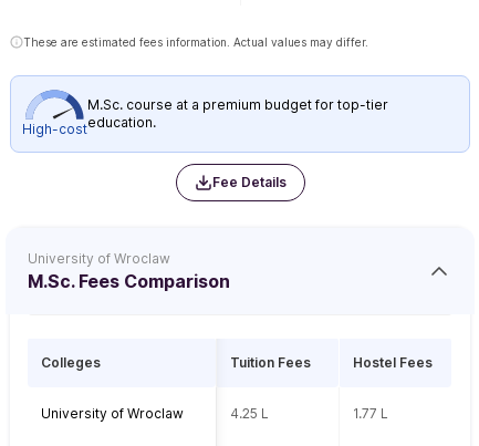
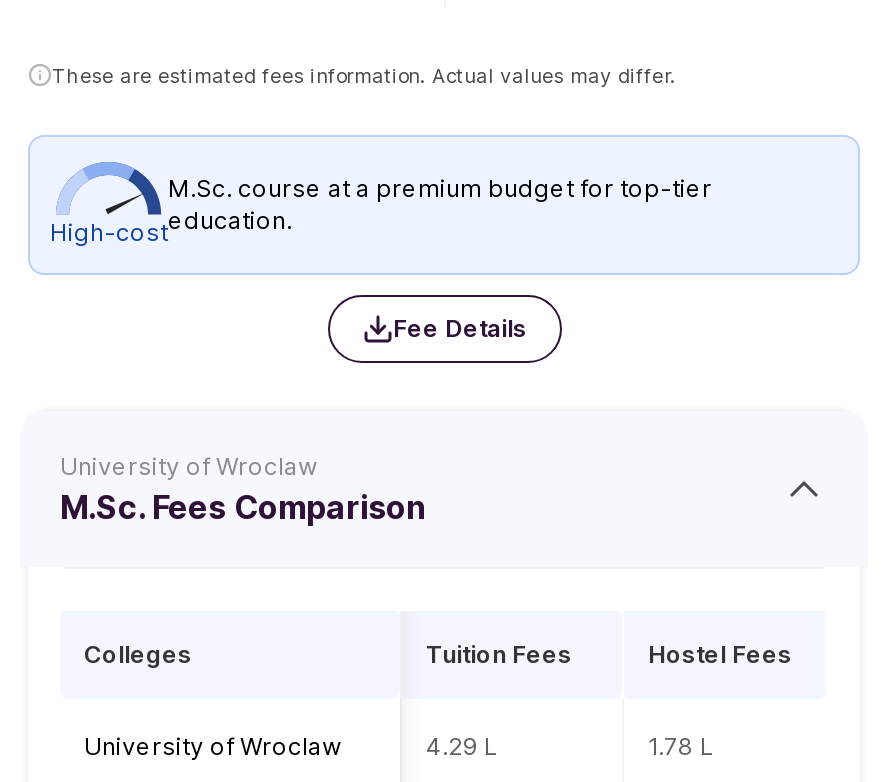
- 4.25 L
+ 4.29 L

- 1.77 L
+ 1.78 L
